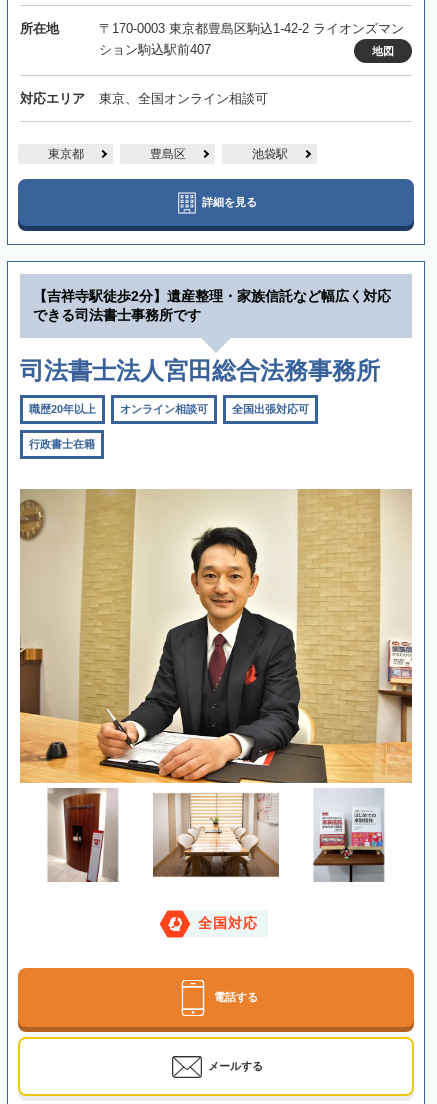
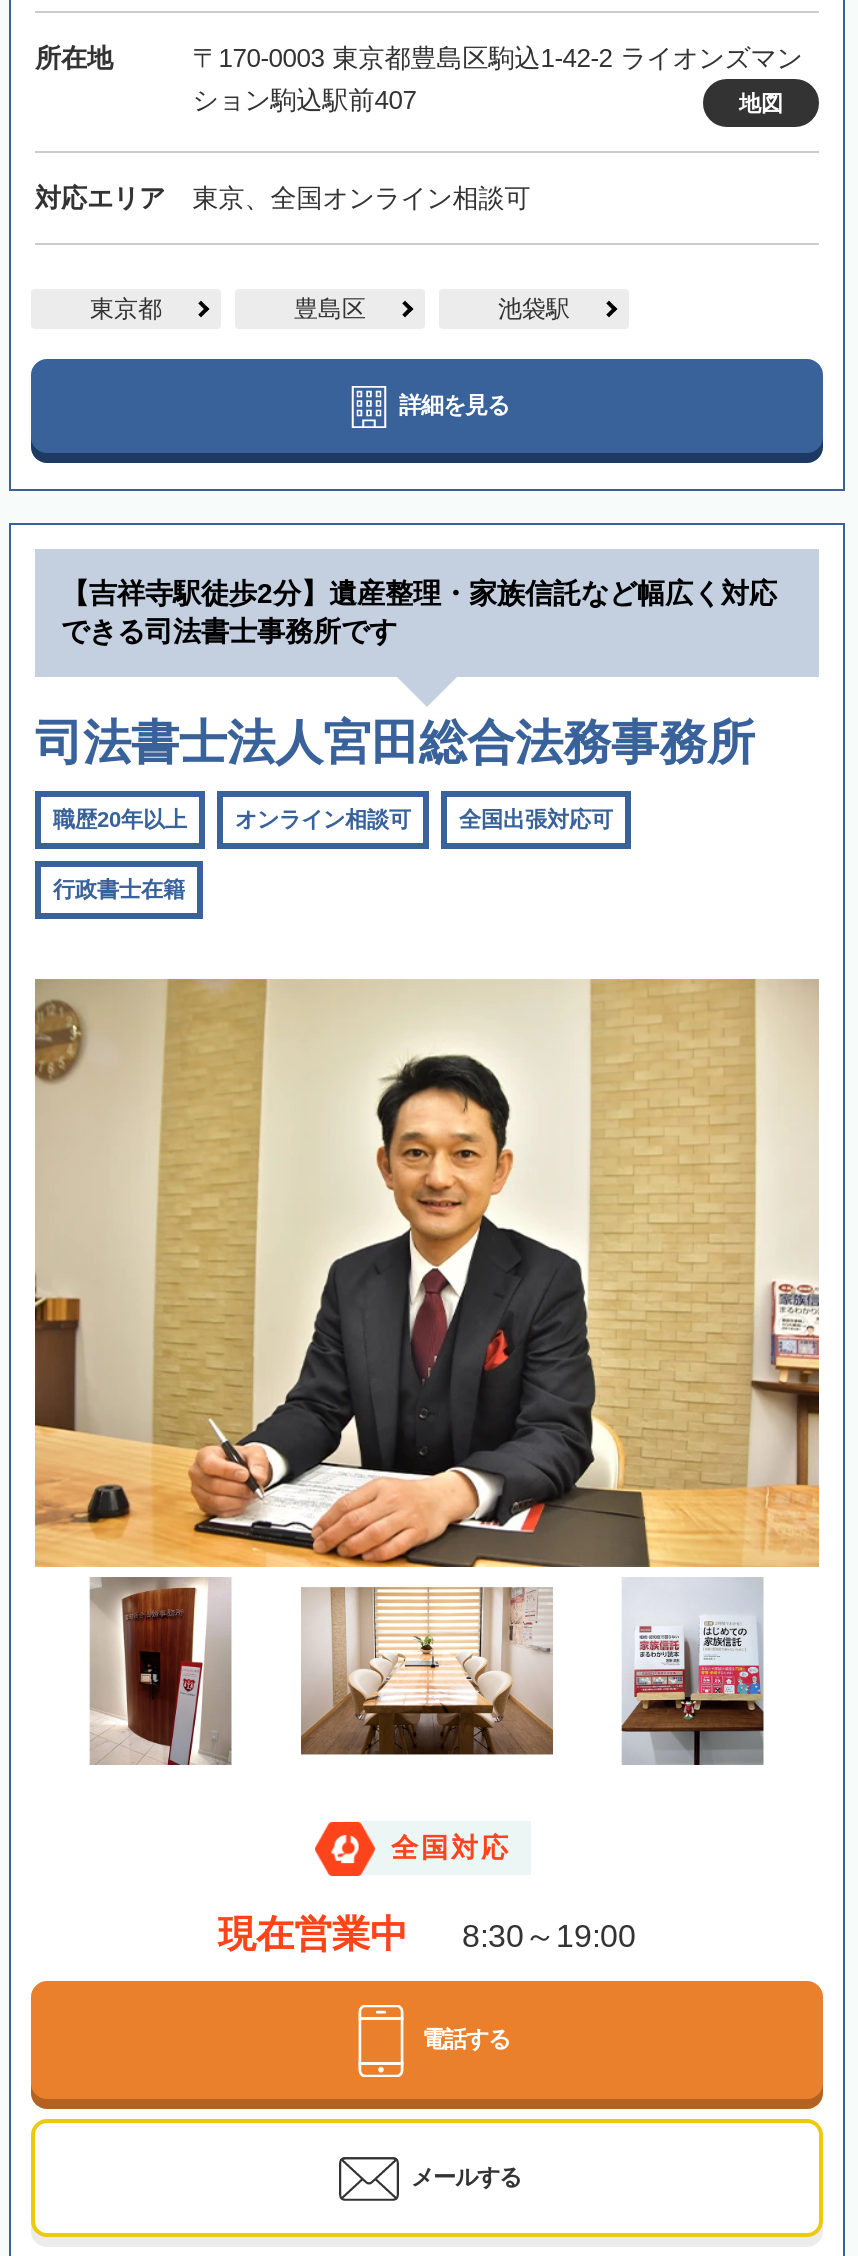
+ 現在営業中
+ 8:30～19:00
